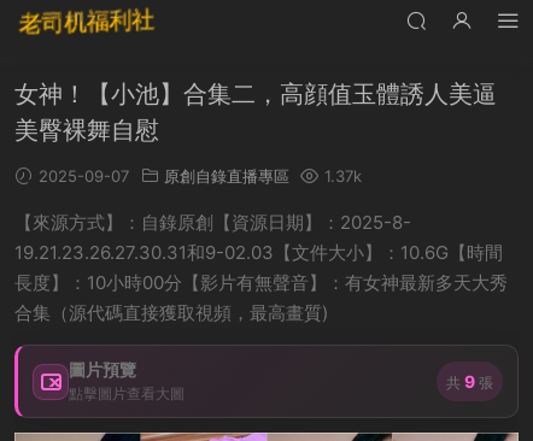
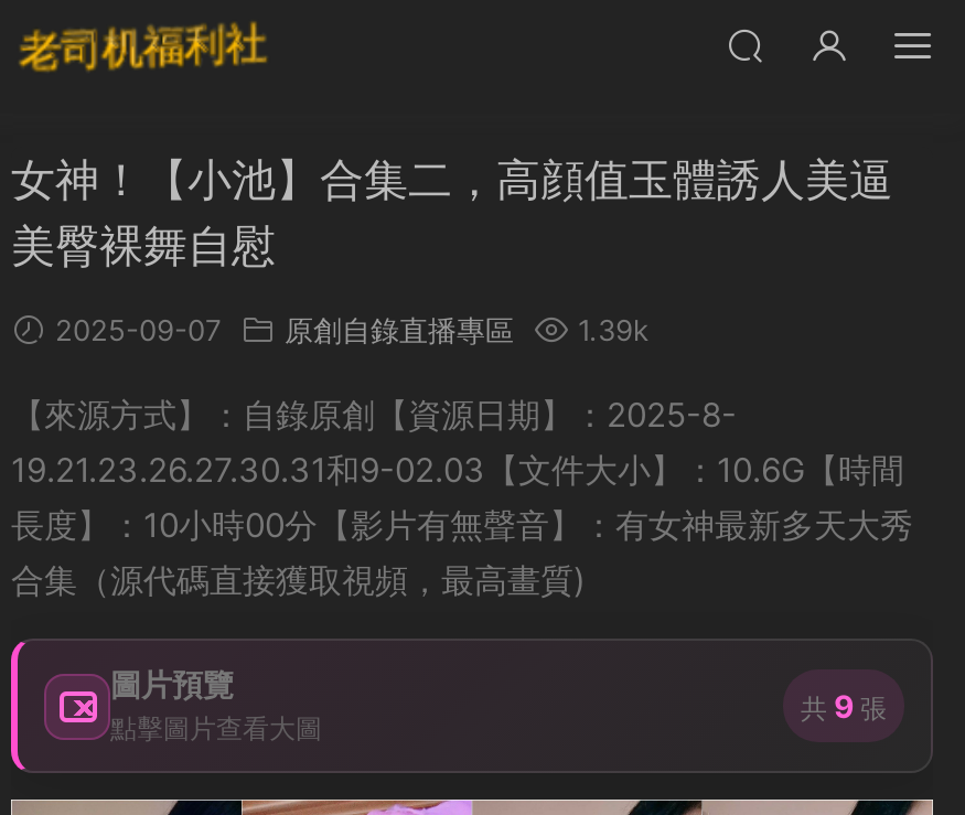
- 2025-09-07 原創自錄直播專區 1.37k
+ 2025-09-07 原創自錄直播專區 1.39k
